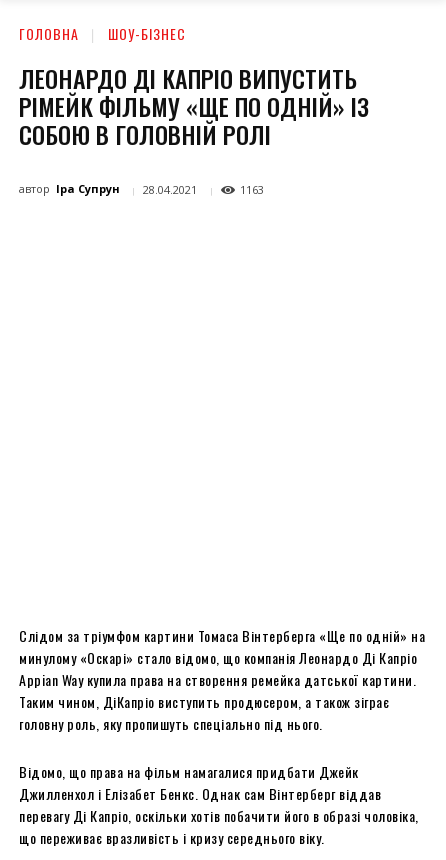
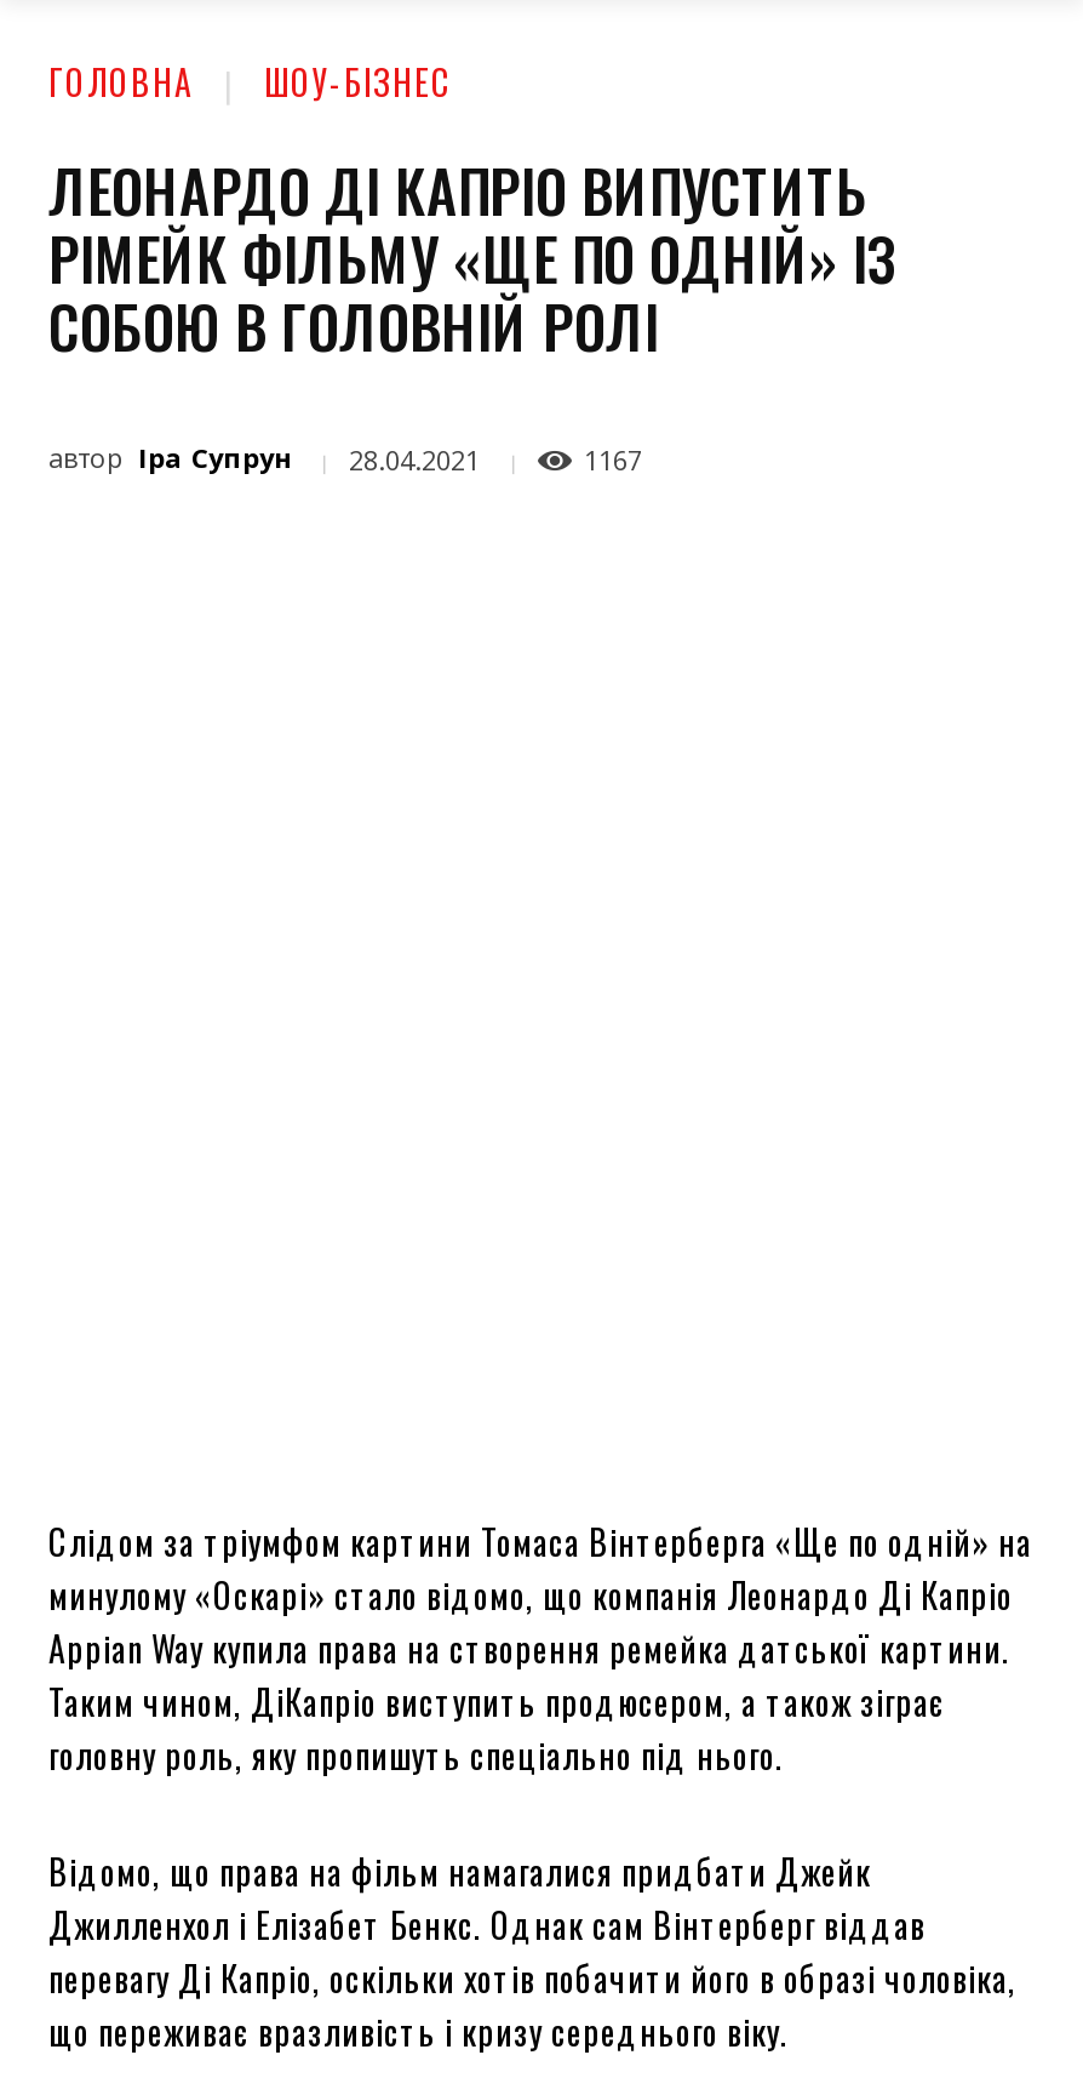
- 1163
+ 1167
